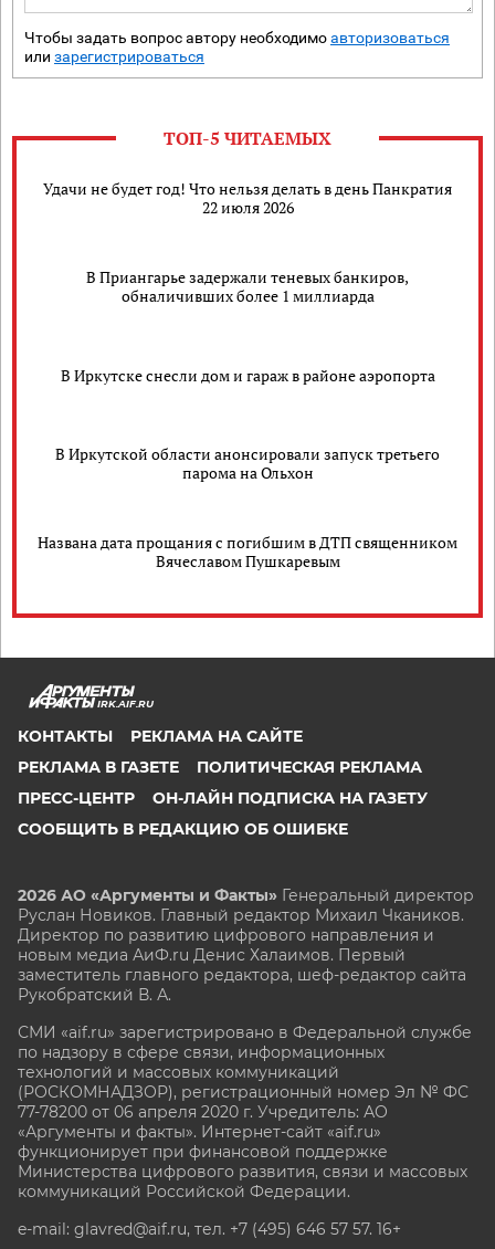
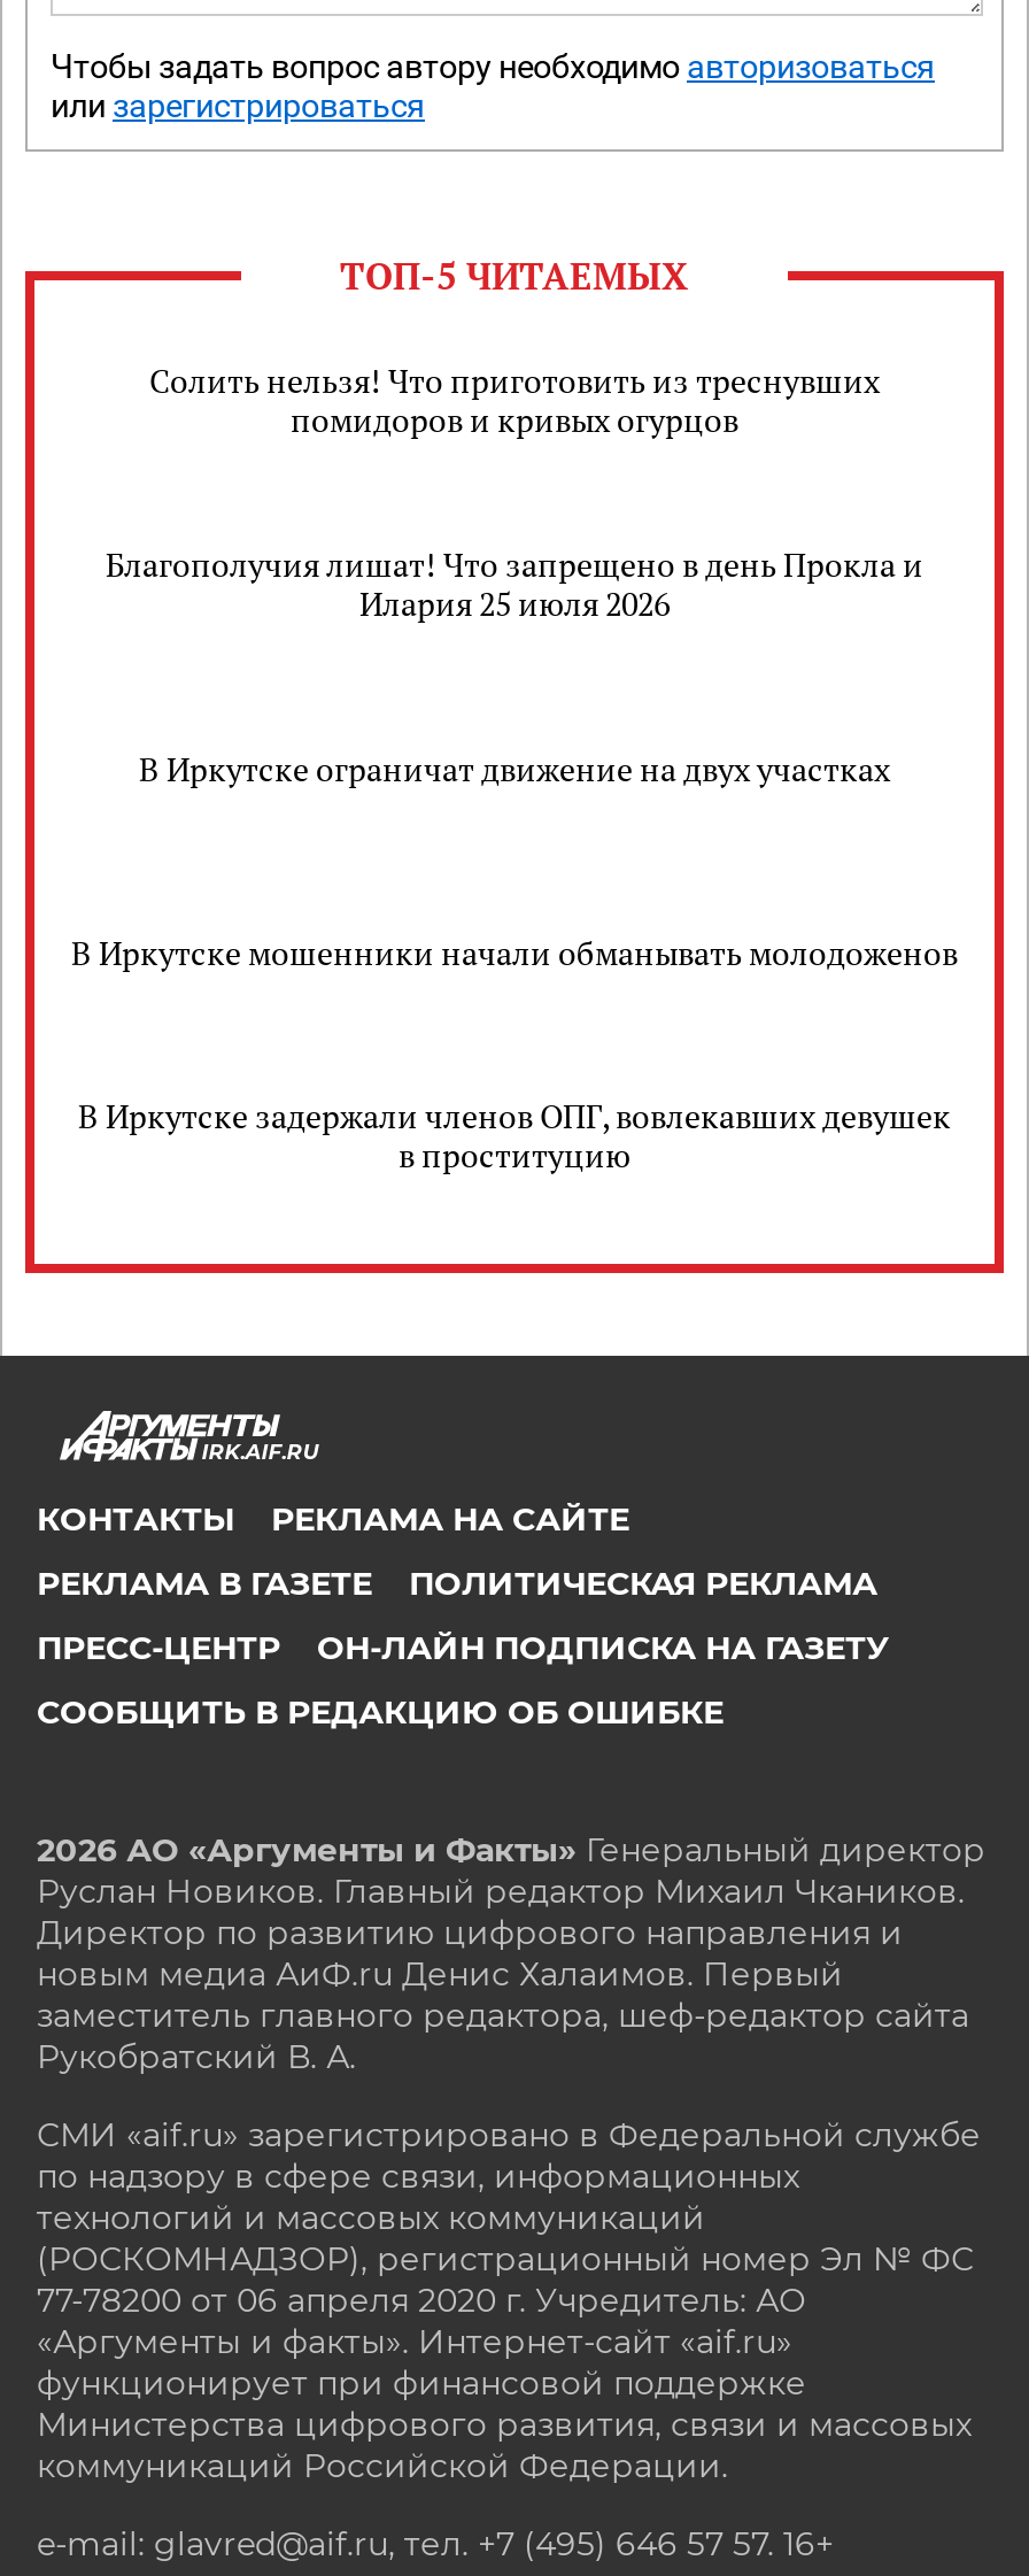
- Удачи не будет год! Что нельзя делать в день Панкратия
- 22 июля 2026
+ Солить нельзя! Что приготовить из треснувших
+ помидоров и кривых огурцов

- В Приангарье задержали теневых банкиров,
- обналичивших более 1 миллиарда
+ Благополучия лишат! Что запрещено в день Прокла и
+ Илария 25 июля 2026

- В Иркутске снесли дом и гараж в районе аэропорта
+ В Иркутске ограничат движение на двух участках

- В Иркутской области анонсировали запуск третьего
- парома на Ольхон
+ В Иркутске мошенники начали обманывать молодоженов

- Названа дата прощания с погибшим в ДТП священником
- Вячеславом Пушкаревым
+ В Иркутске задержали членов ОПГ, вовлекавших девушек
+ в проституцию
